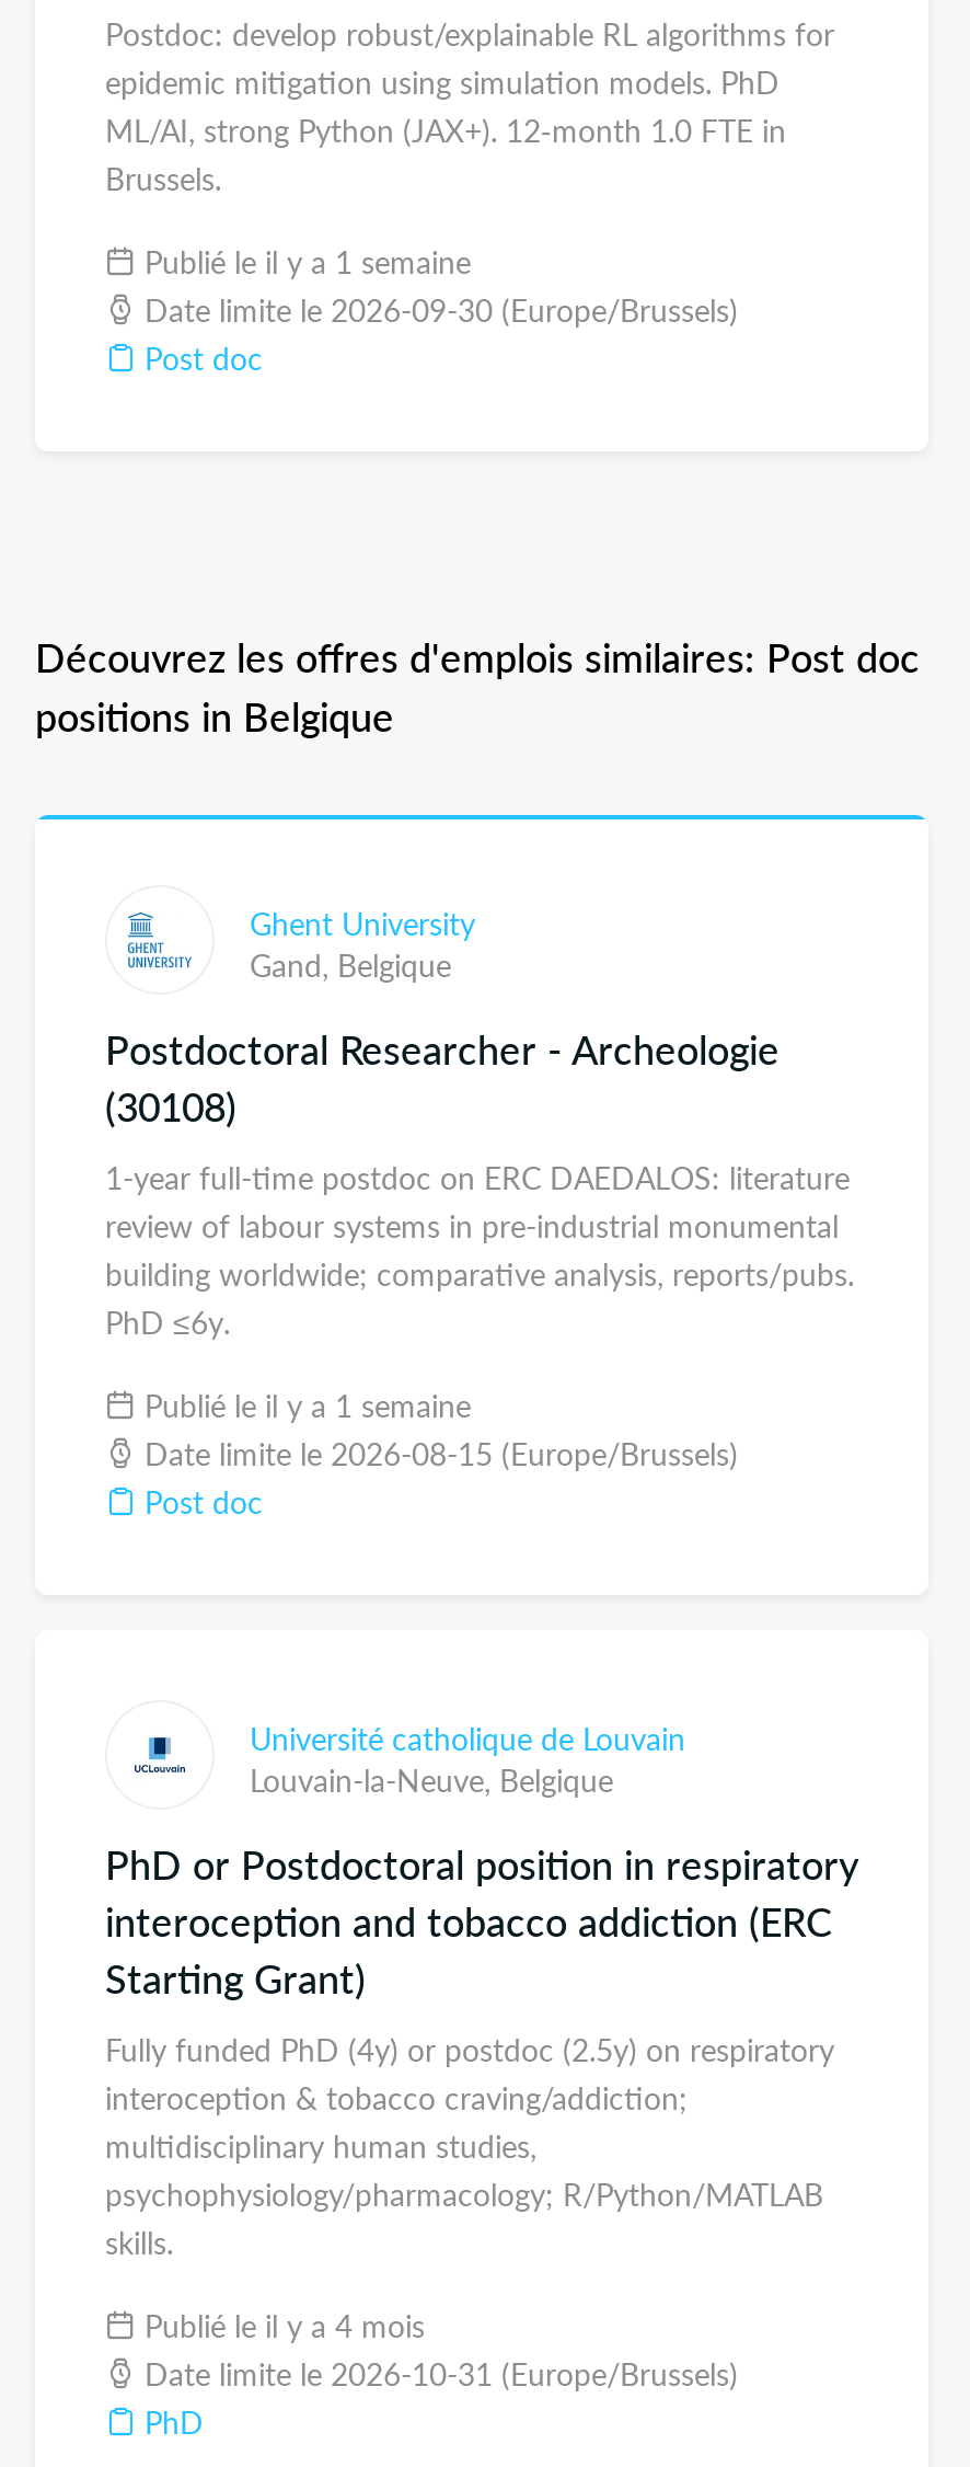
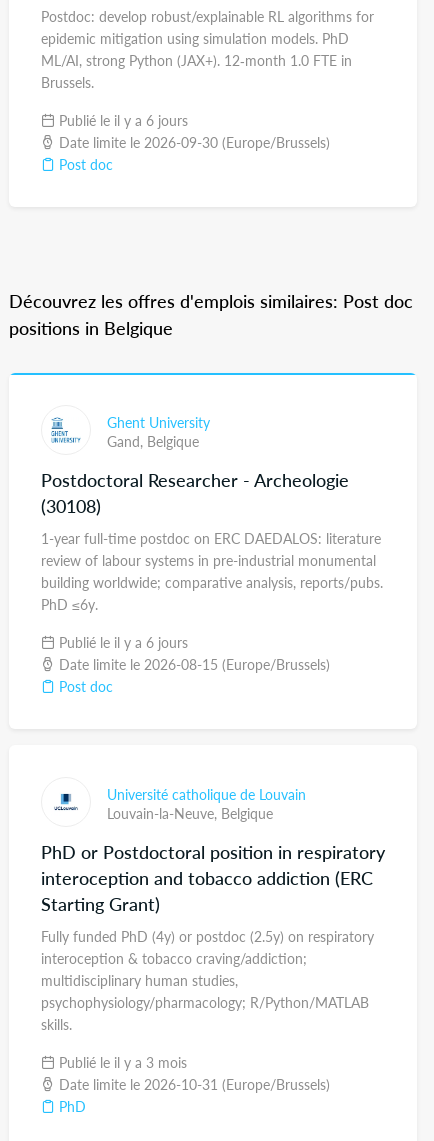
- Publié le il y a 1 semaine
+ Publié le il y a 6 jours

- Publié le il y a 1 semaine
+ Publié le il y a 6 jours

- Publié le il y a 4 mois
+ Publié le il y a 3 mois
